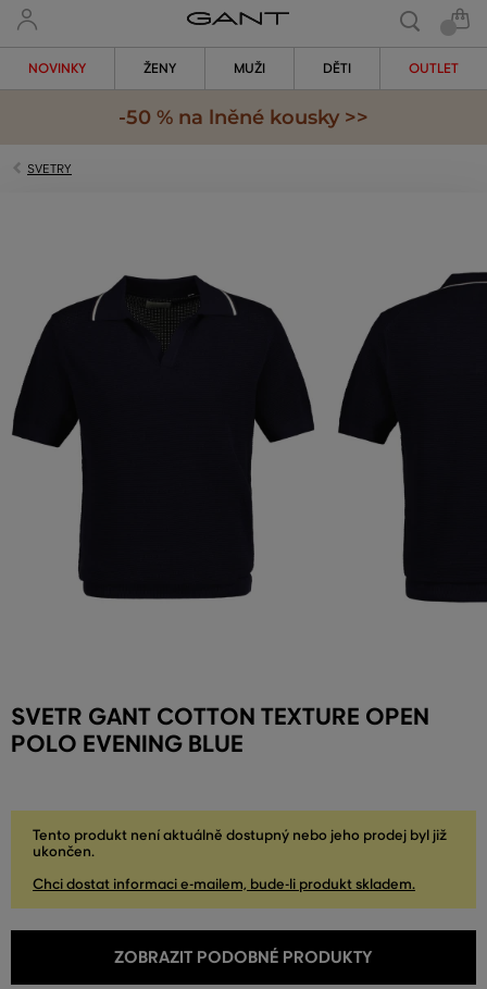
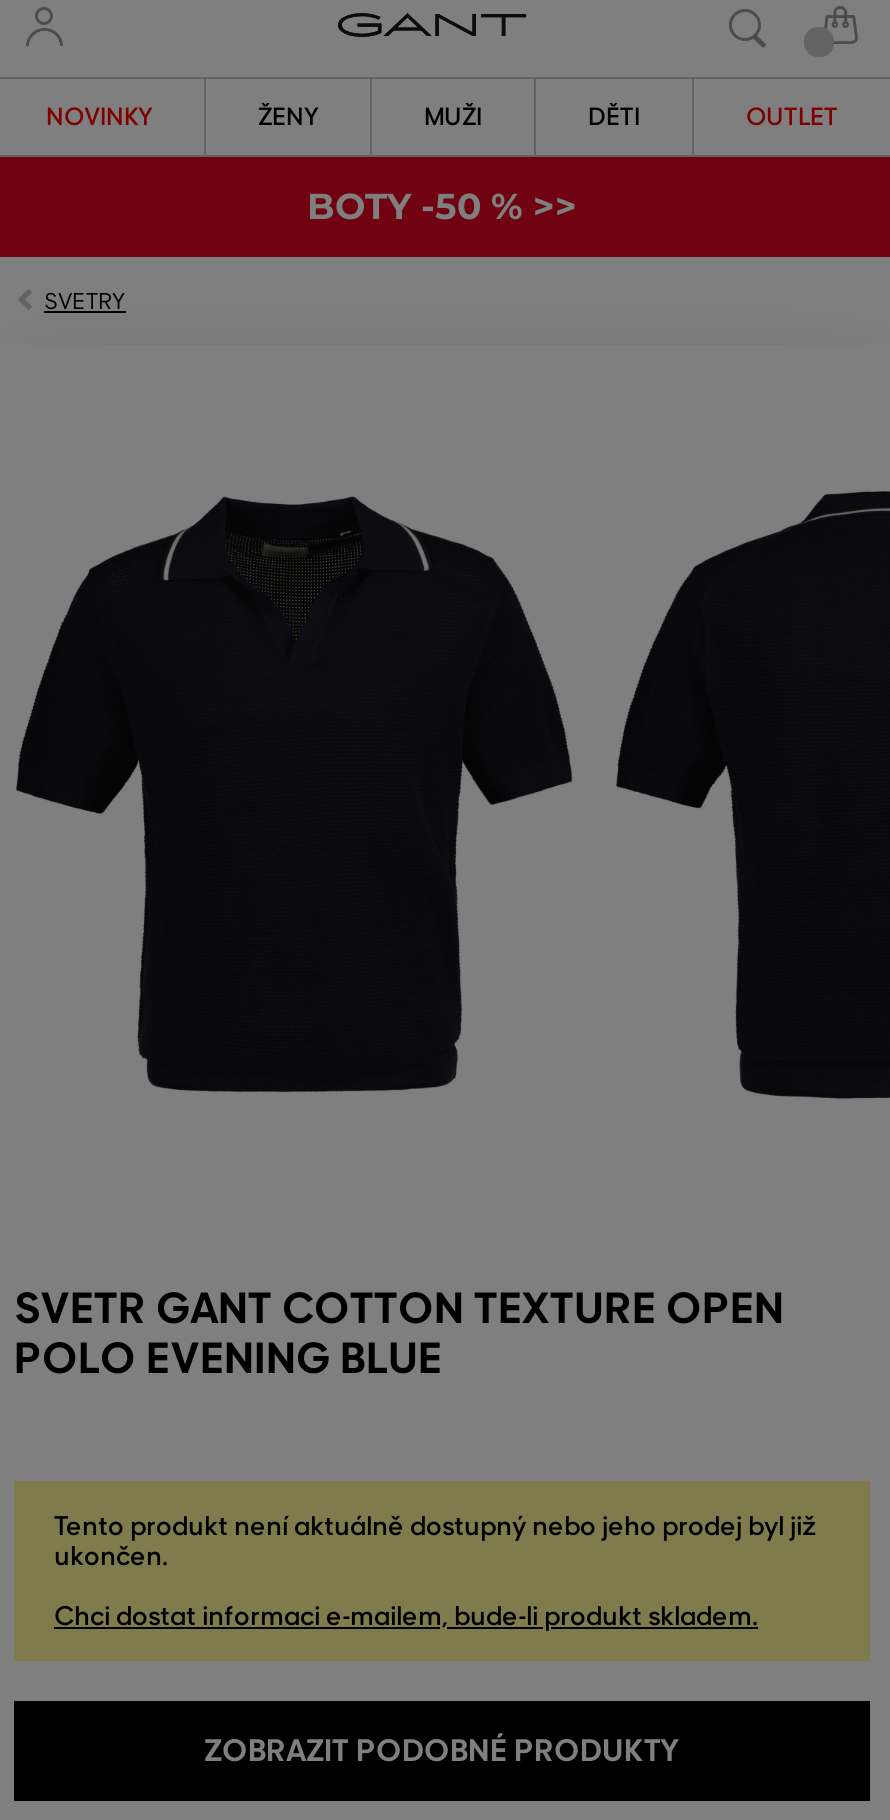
- -50 % na lněné kousky >>
+ BOTY -50 % >>
